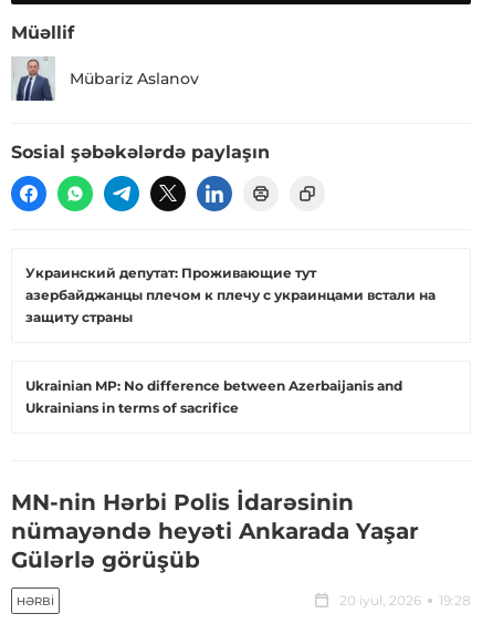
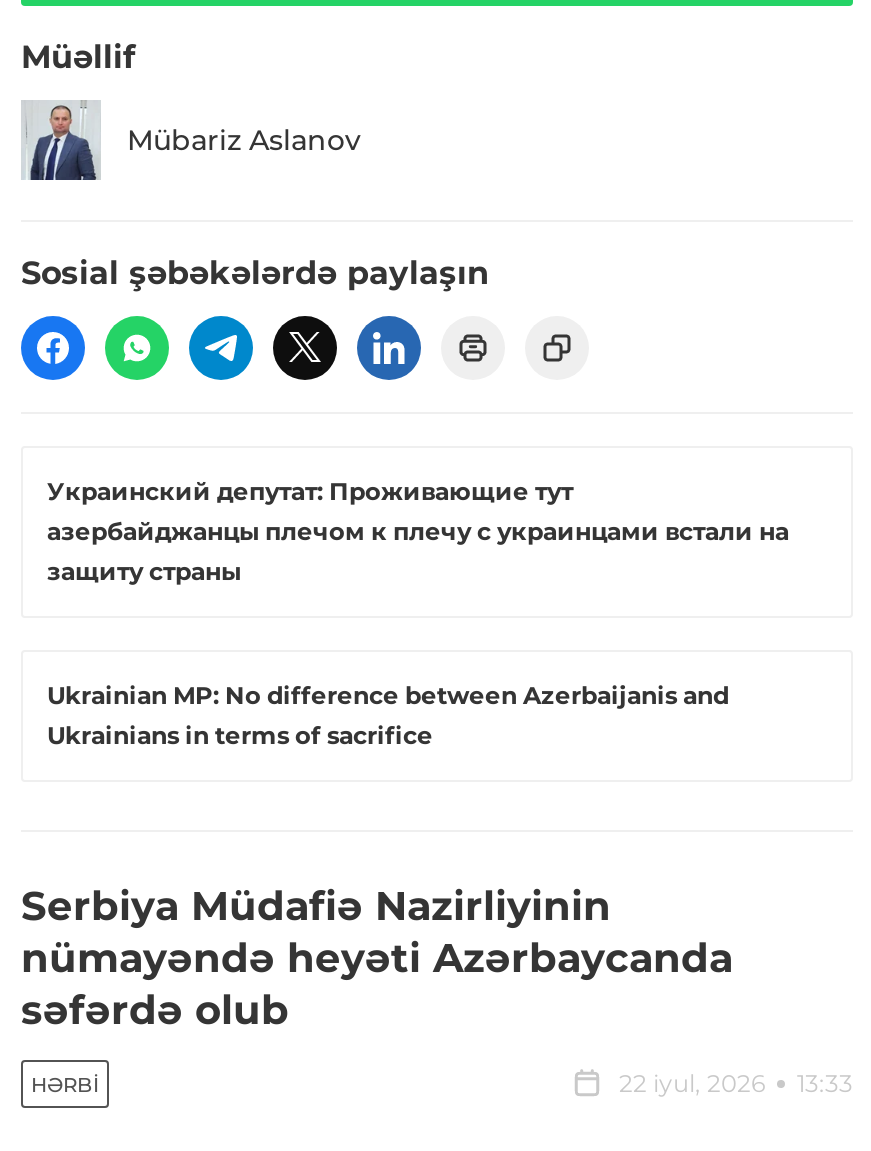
- MN-nin Hərbi Polis İdarəsinin
- nümayəndə heyəti Ankarada Yaşar
- Gülərlə görüşüb
+ Serbiya Müdafiə Nazirliyinin
+ nümayəndə heyəti Azərbaycanda
+ səfərdə olub

- 20 iyul, 2026
- 19:28
+ 22 iyul, 2026
+ 13:33
